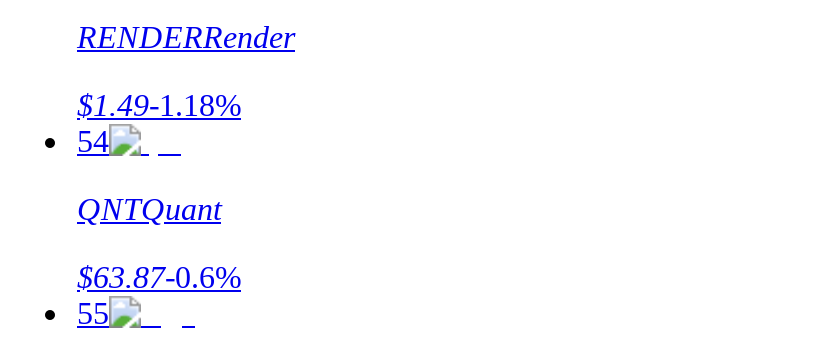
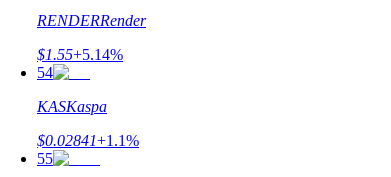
- $1.49-1.18%
+ $1.55+5.14%

- QNTQuant
+ KASKaspa

- $63.87-0.6%
+ $0.02841 + 1.1%
